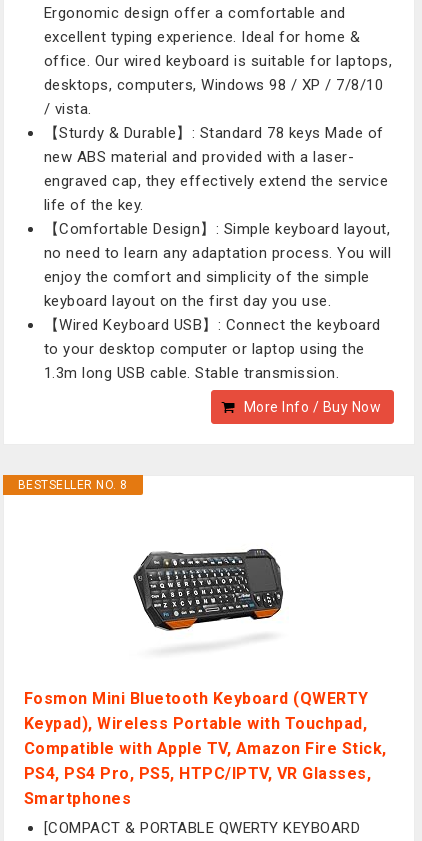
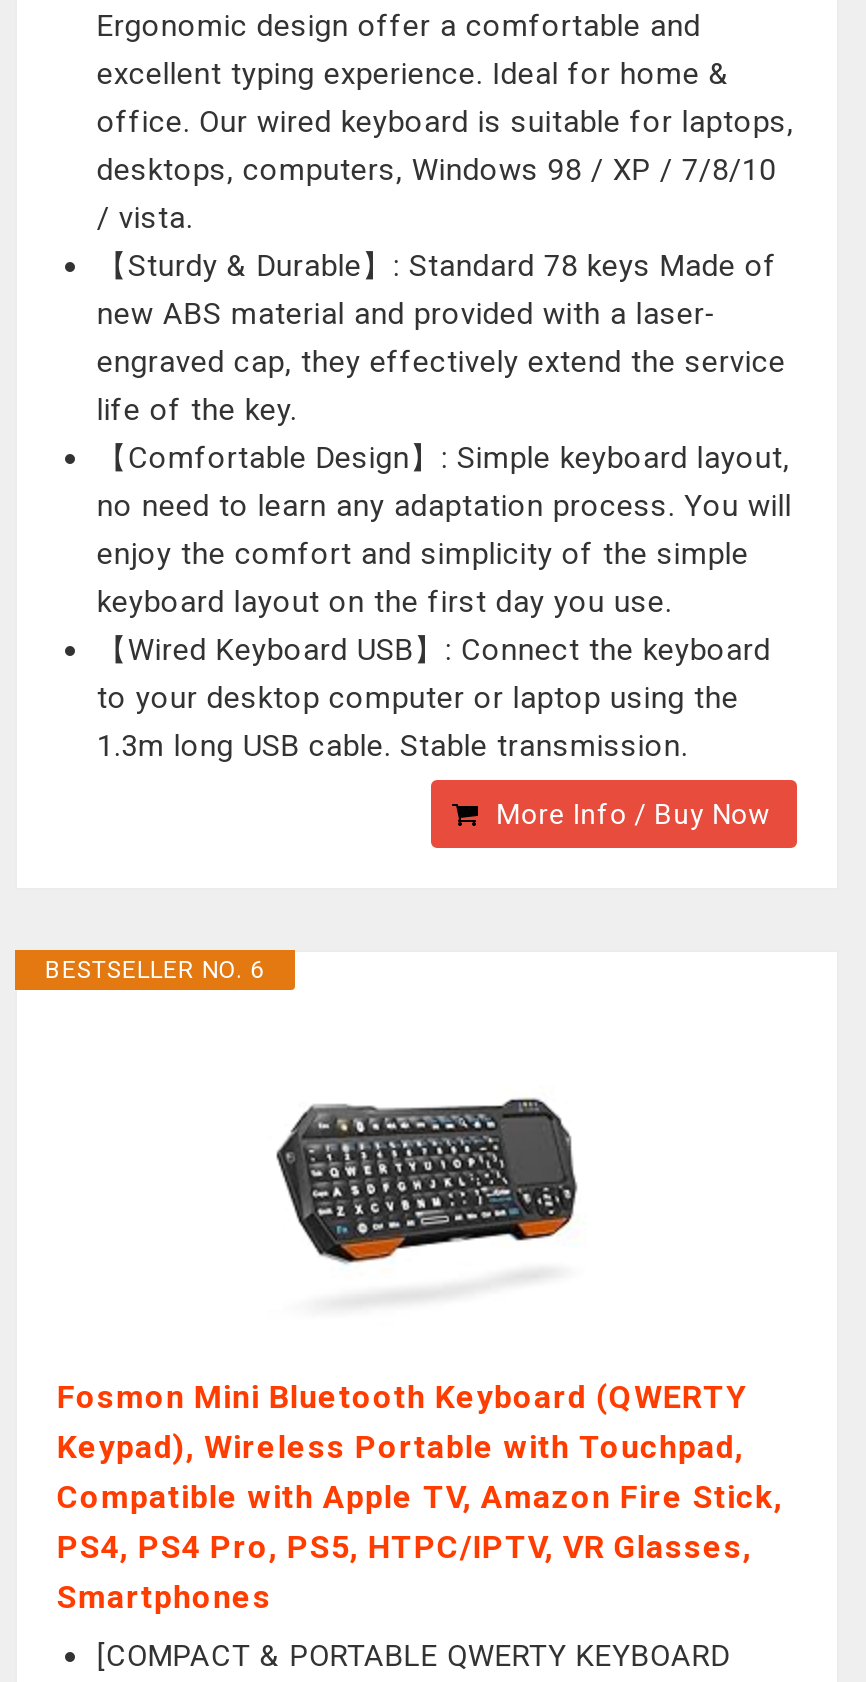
- BESTSELLER NO. 8
+ BESTSELLER NO. 6
